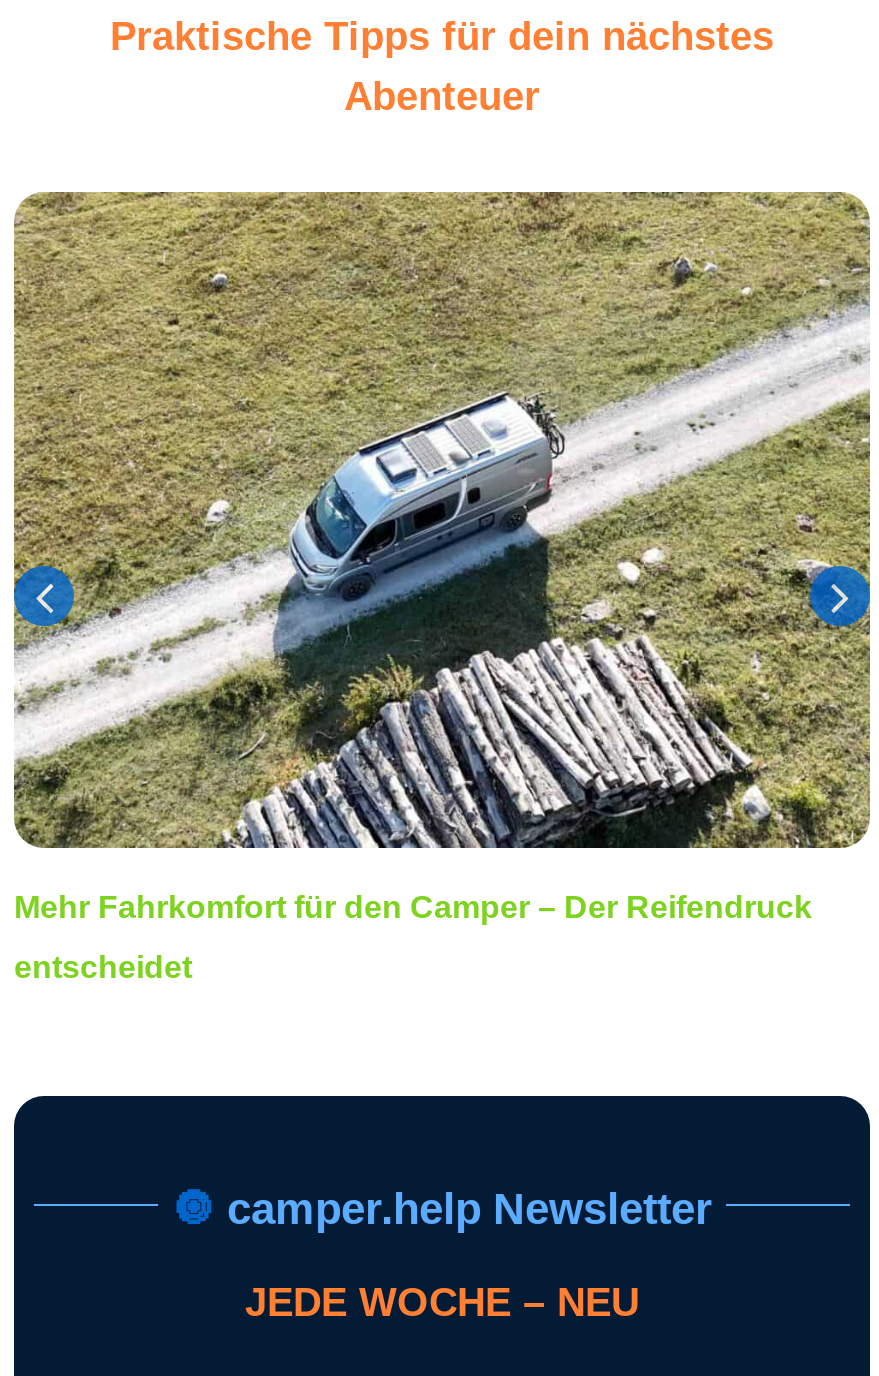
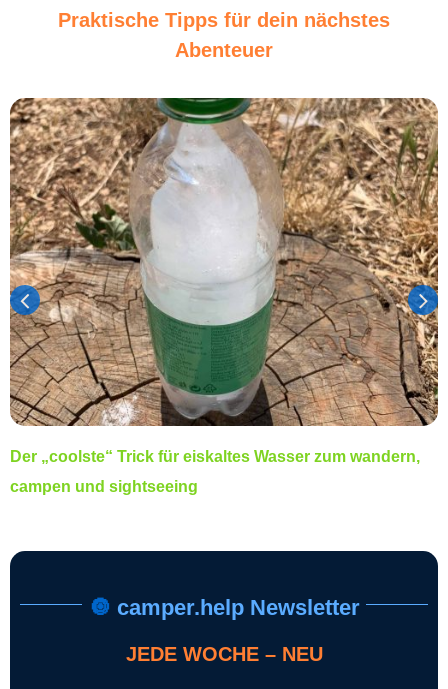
- [image]
- Mehr Fahrkomfort für den Camper – Der Reifendruck
+ [image]
+ Der „coolste“ Trick für eiskaltes Wasser zum wandern,

- entscheidet
+ campen und sightseeing
